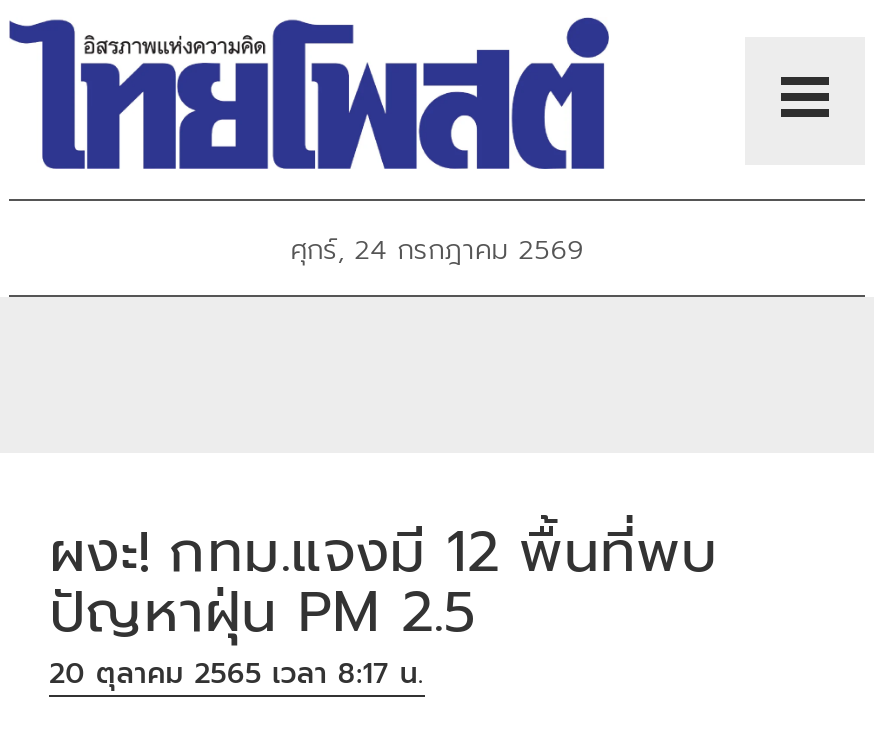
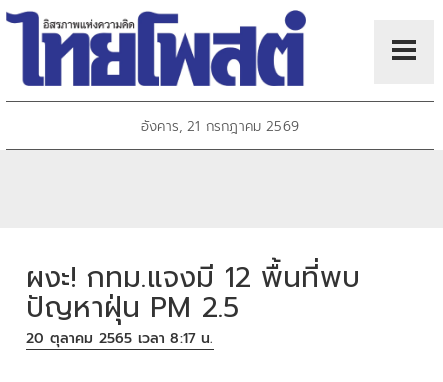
- ศุกร์, 24 กรกฎาคม 2569
+ อังคาร, 21 กรกฎาคม 2569
